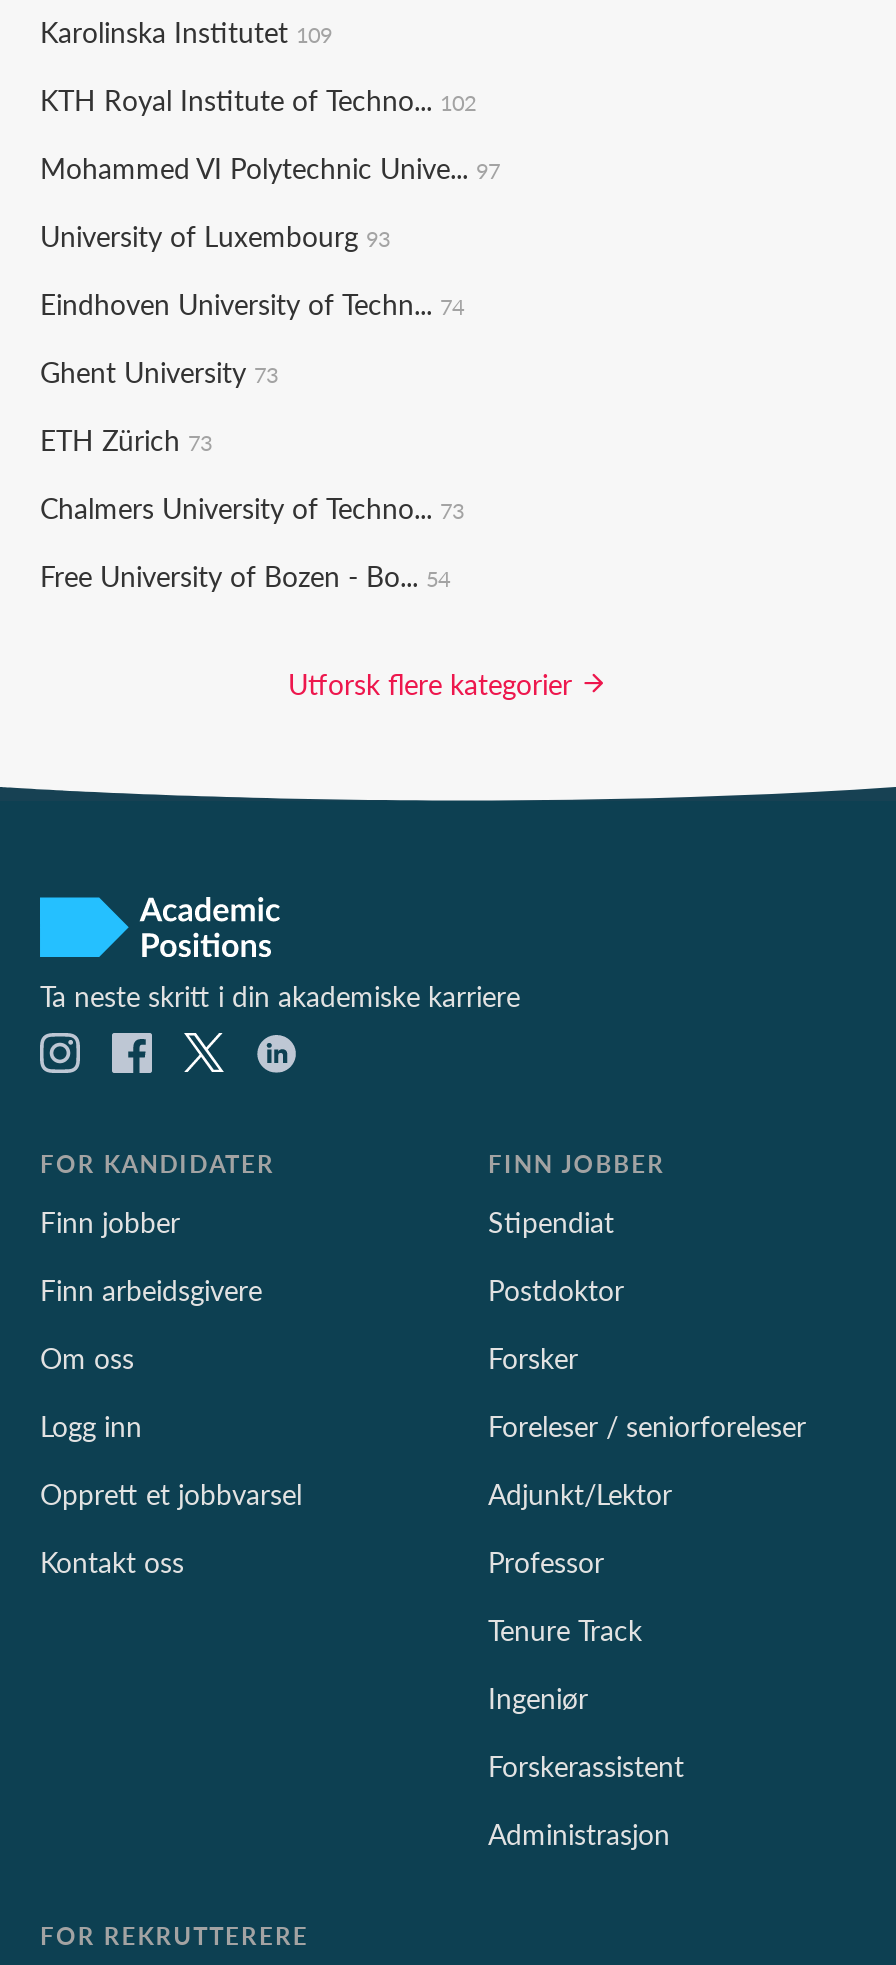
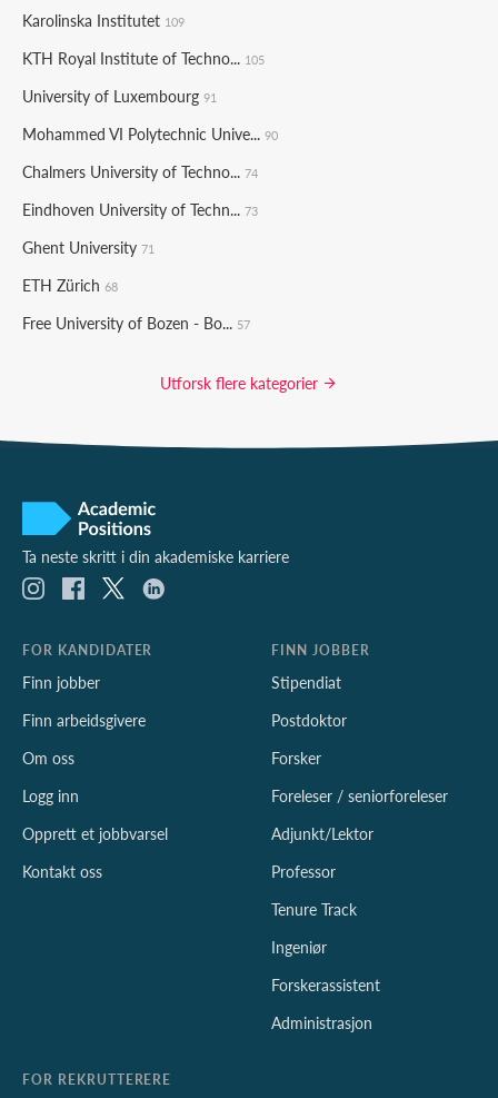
- KTH Royal Institute of Techno... 102
+ KTH Royal Institute of Techno... 105

- Mohammed VI Polytechnic Unive... 97
+ University of Luxembourg 91

- University of Luxembourg 93
+ Mohammed VI Polytechnic Unive... 90

- Eindhoven University of Techn... 74
+ Chalmers University of Techno... 74

- Ghent University 73
+ Eindhoven University of Techn... 73

- ETH Zürich 73
+ Ghent University 71

- Chalmers University of Techno... 73
+ ETH Zürich 68

- Free University of Bozen - Bo... 54
+ Free University of Bozen - Bo... 57
